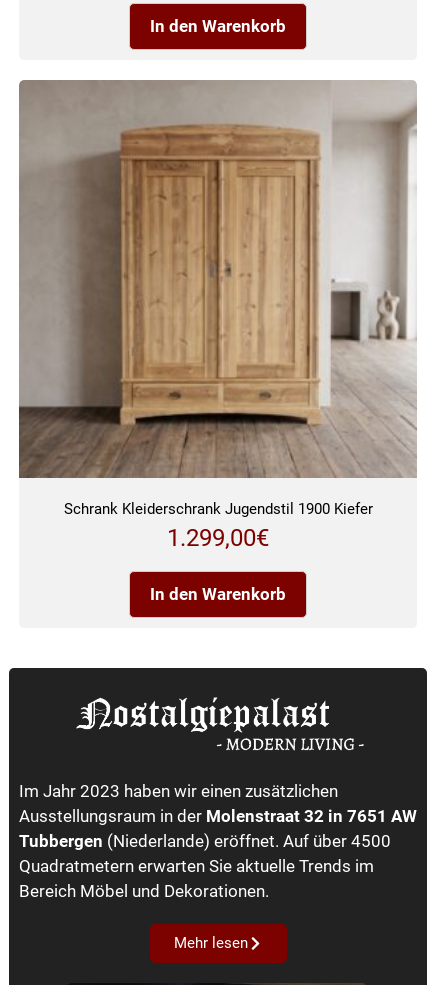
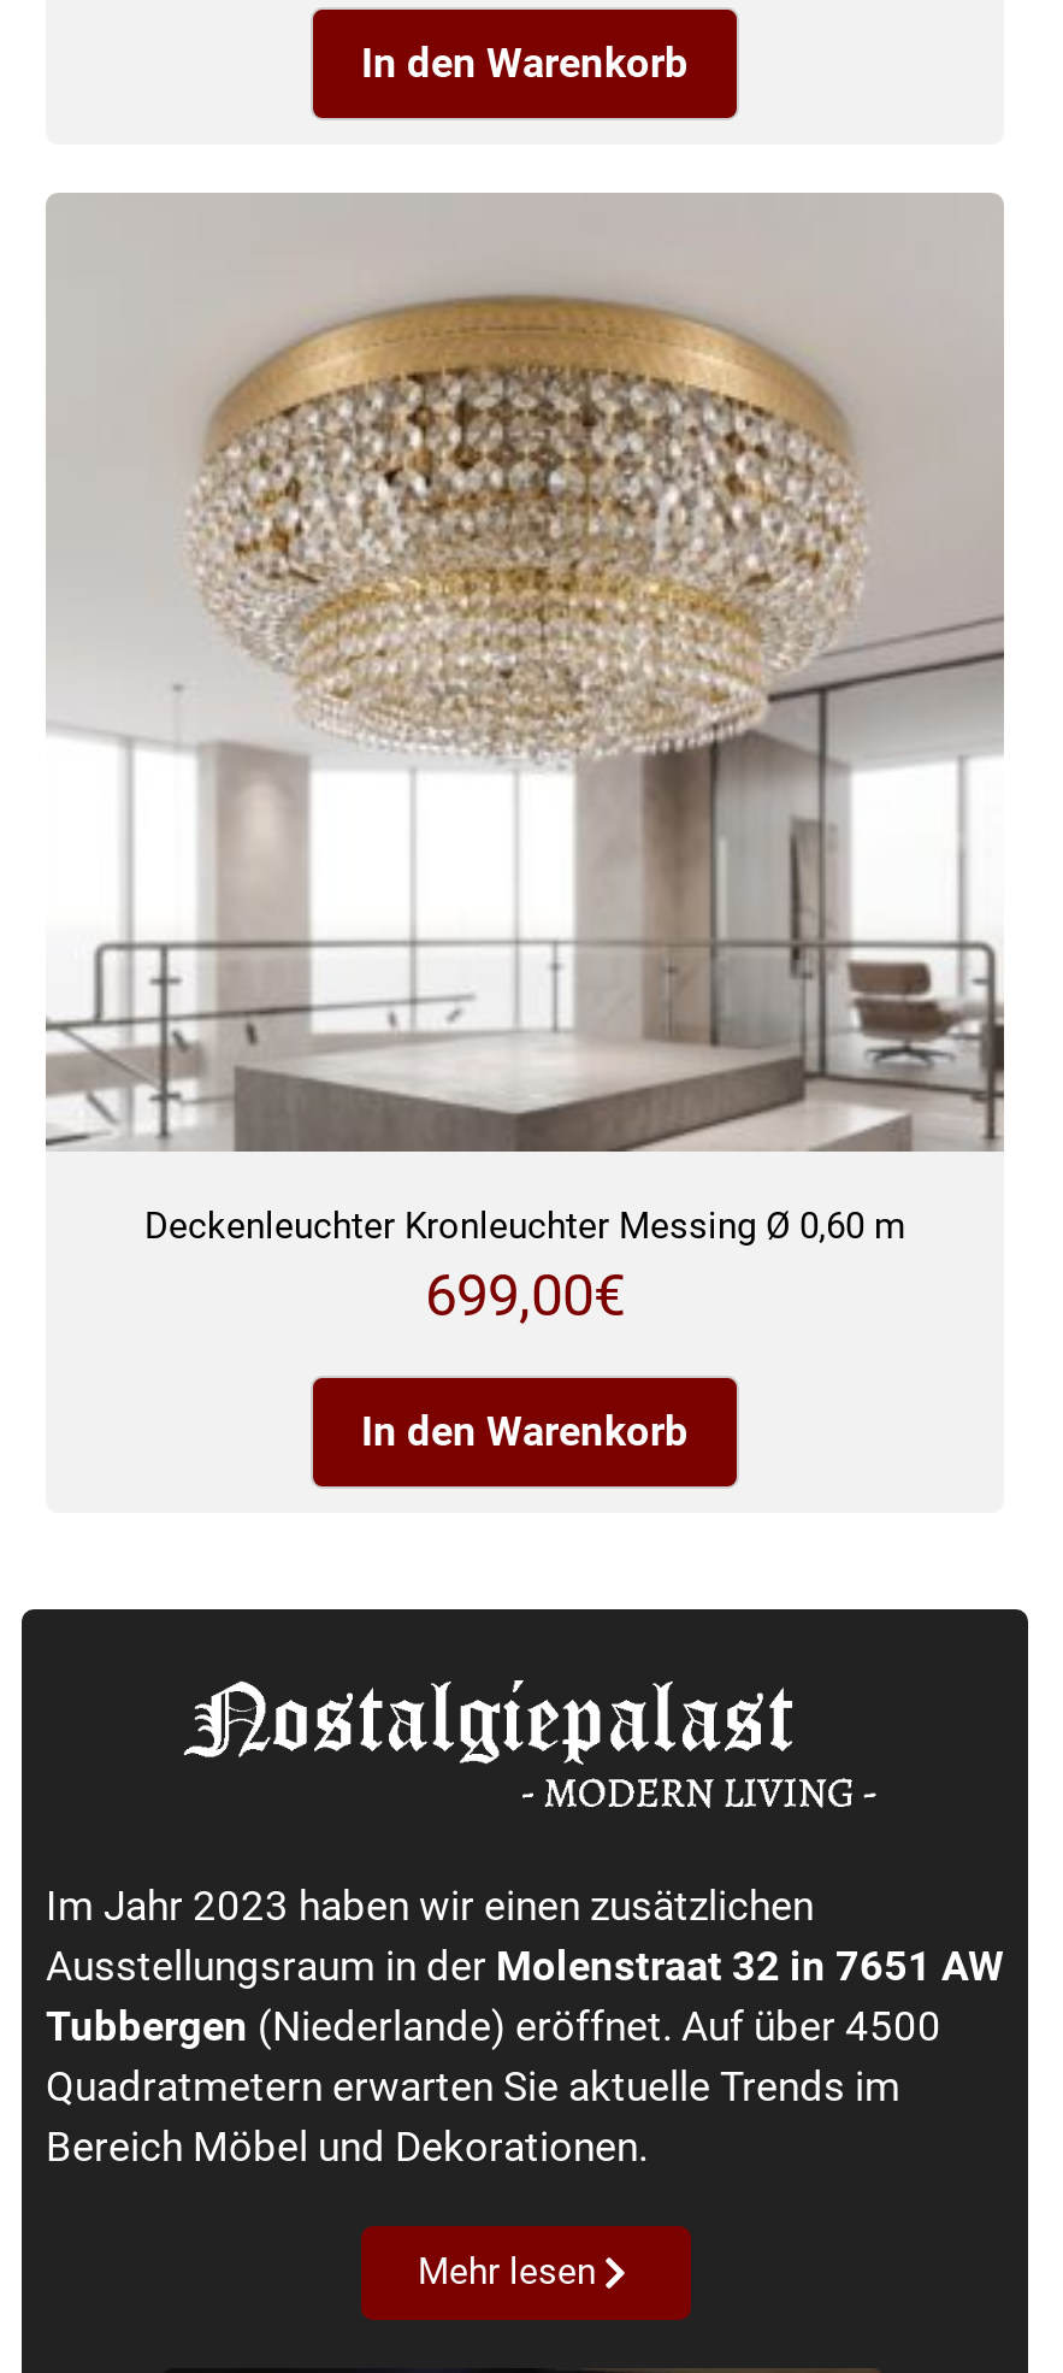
- [image]
- Schrank Kleiderschrank Jugendstil 1900 Kiefer
- 1.299,00€
+ [image]
+ Deckenleuchter Kronleuchter Messing Ø 0,60 m
+ 699,00€
